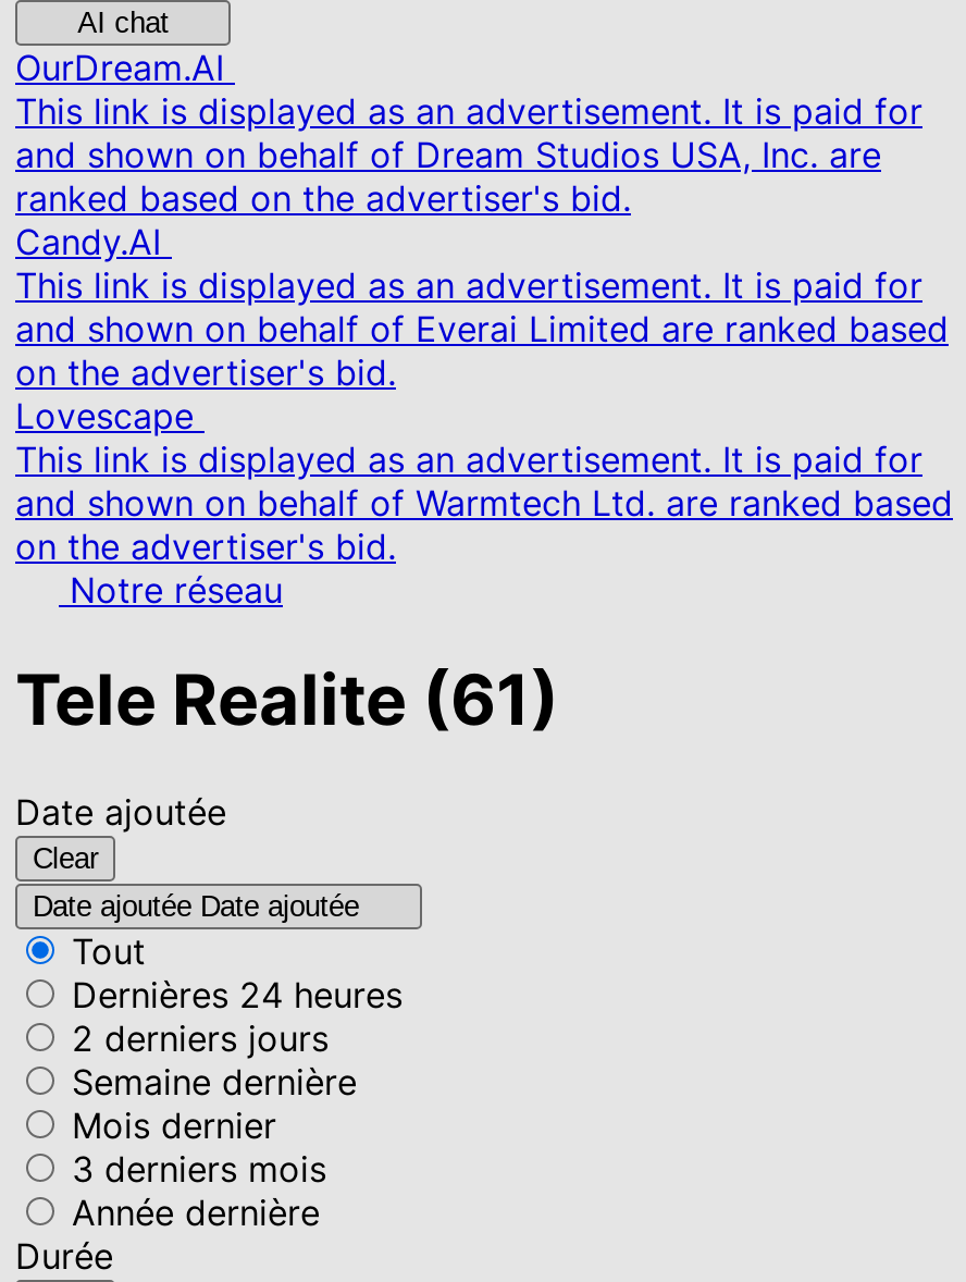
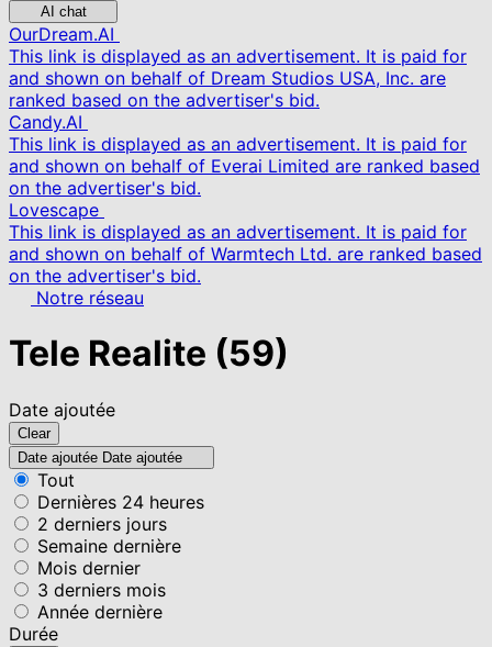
- Tele Realite (61)
+ Tele Realite (59)
